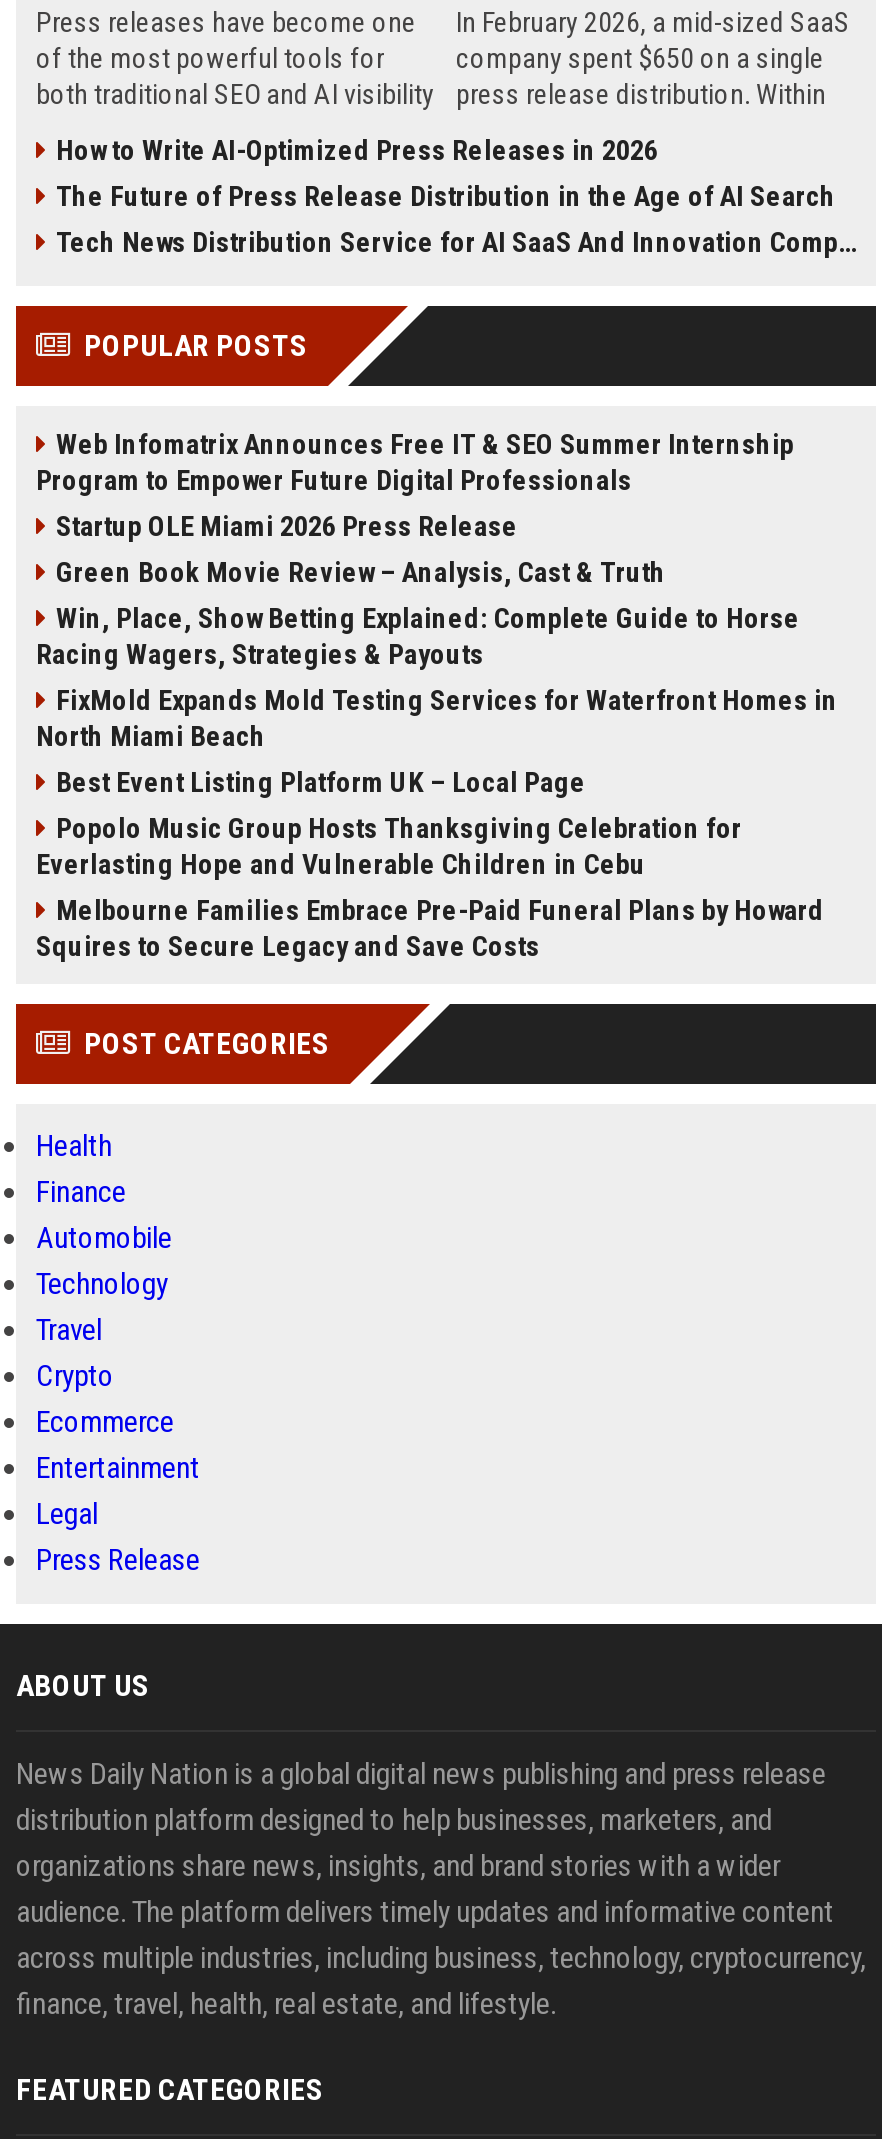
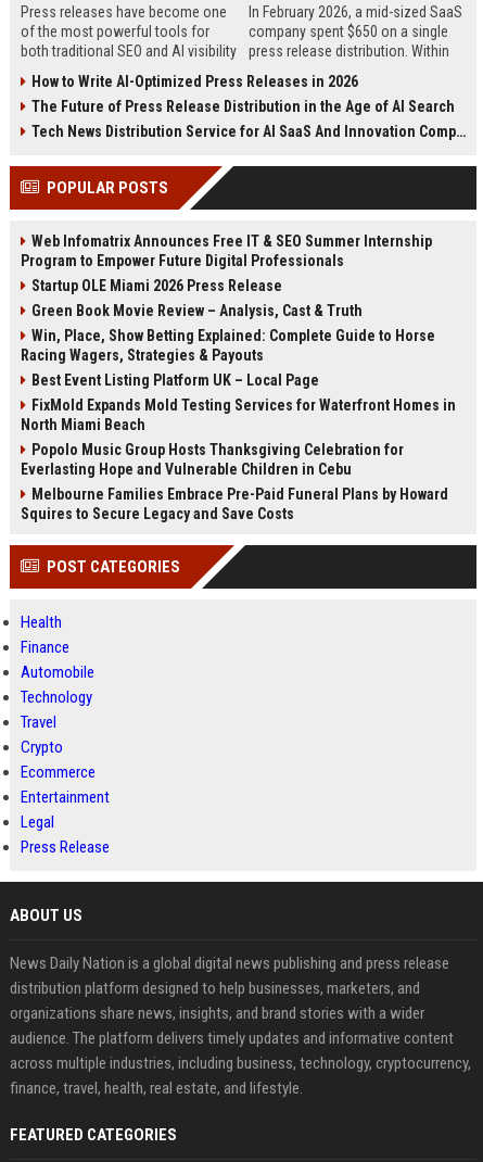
moved down: FixMold Expands Mold Testing Services for Waterfront Homes in | North Miami Beach

moved up: Best Event Listing Platform UK – Local Page
